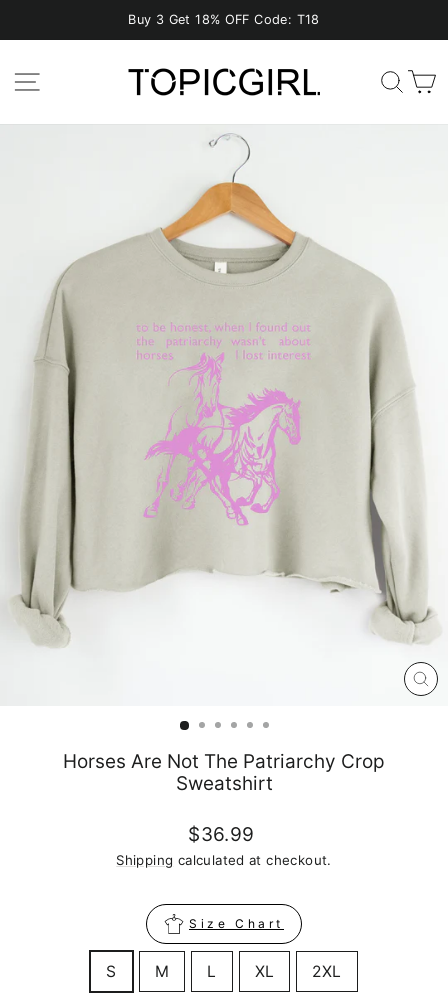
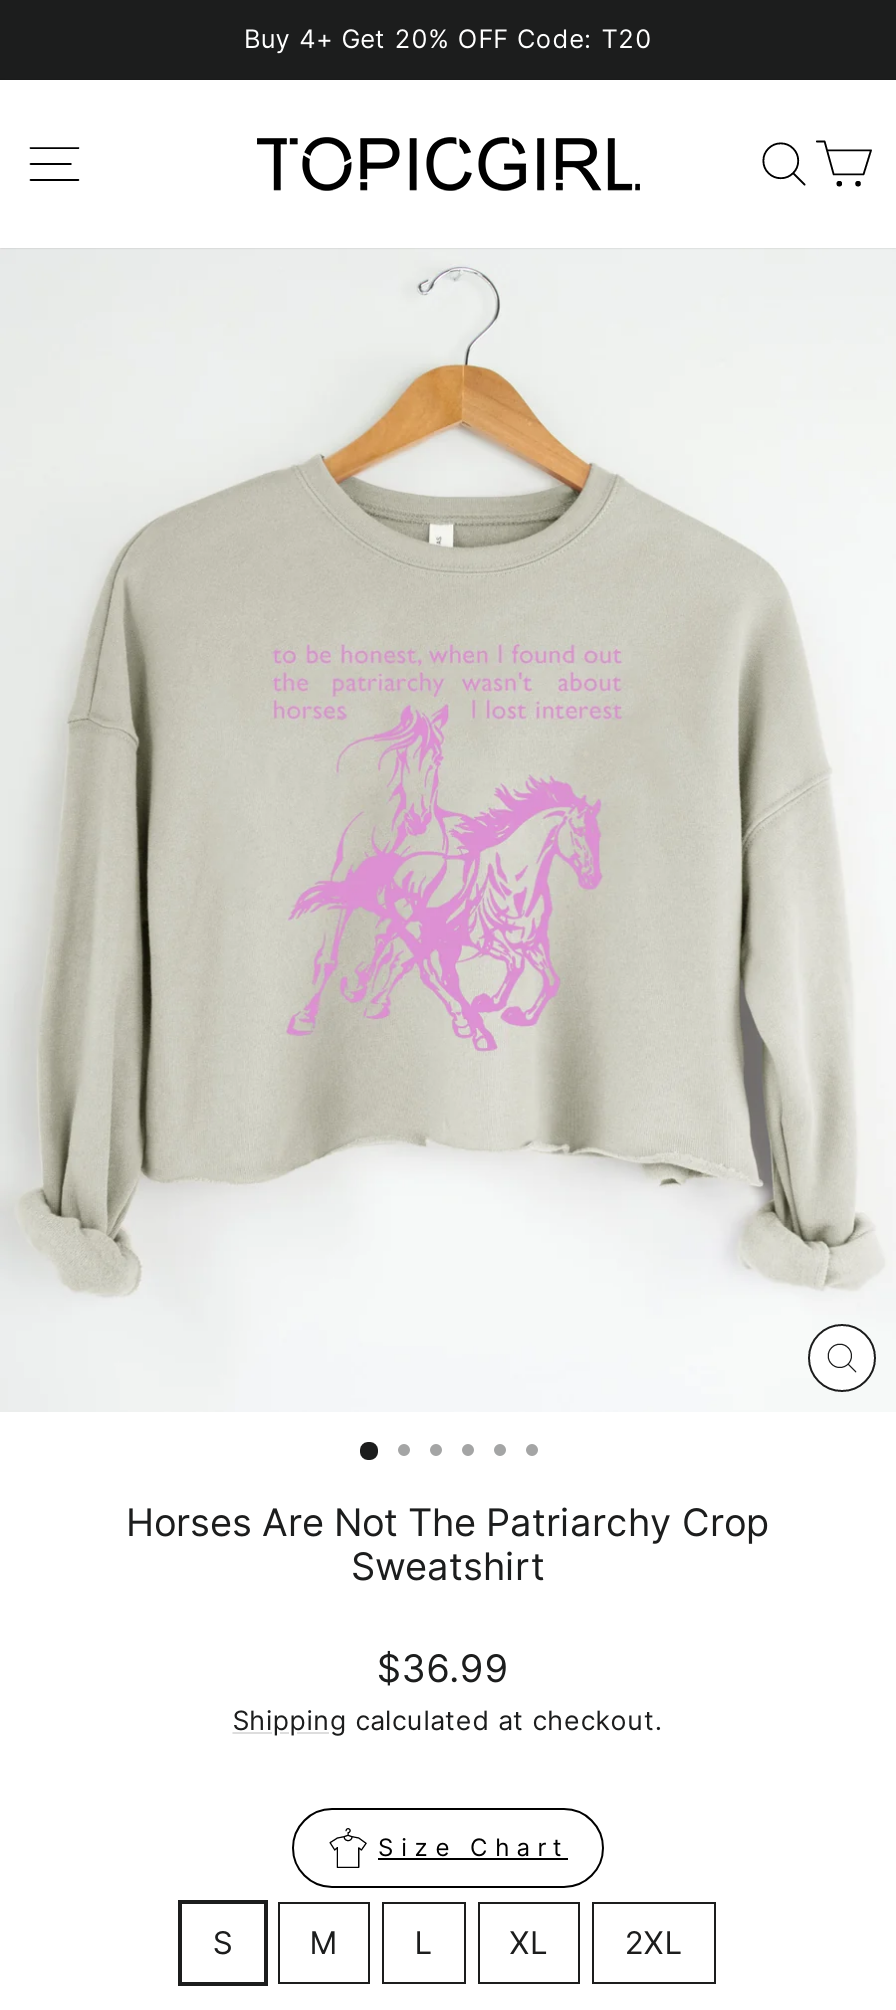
- Buy 3 Get 18% OFF Code: T18
+ Buy 4+ Get 20% OFF Code: T20
